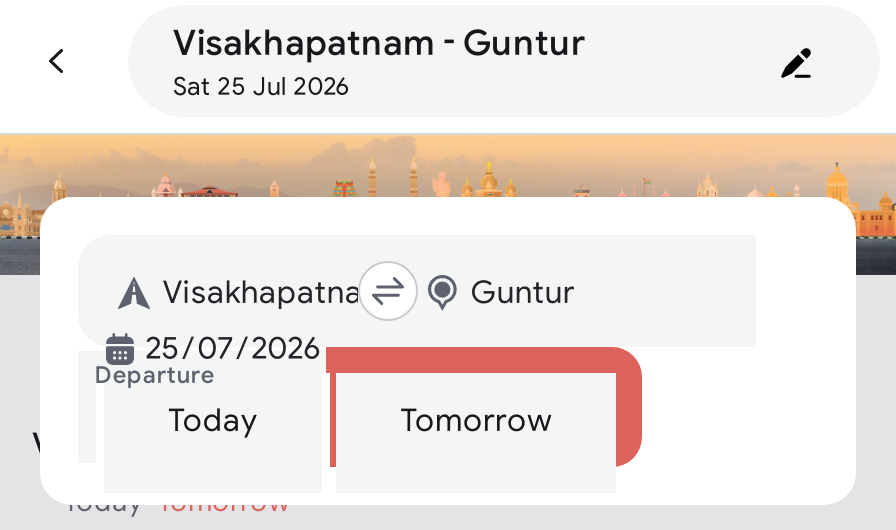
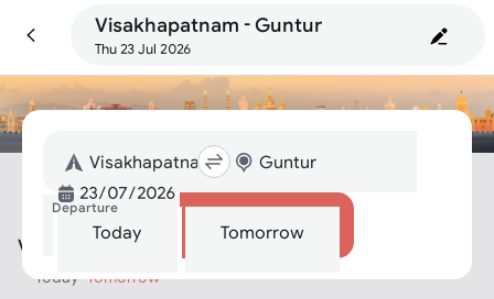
- Sat 25 Jul 2026
+ Thu 23 Jul 2026
